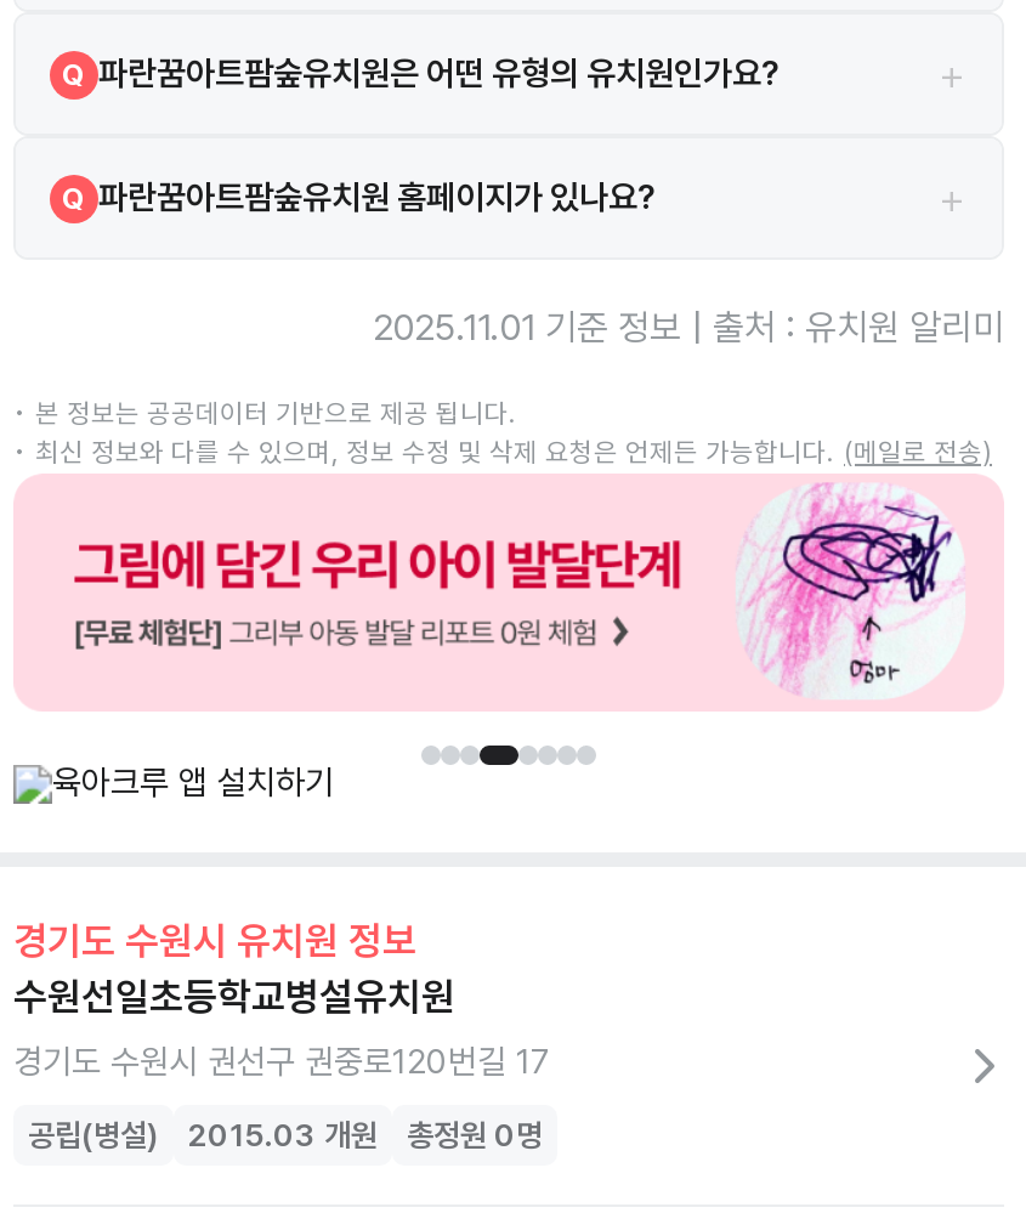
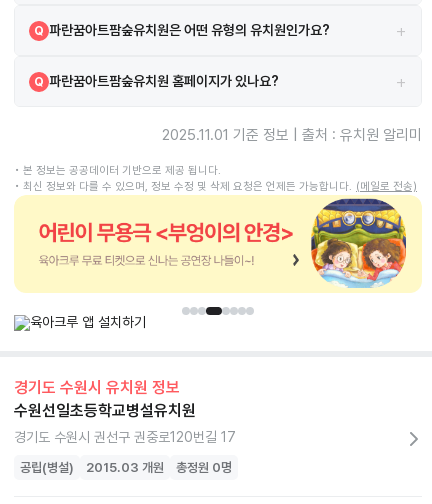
- [image]
+ [image]
